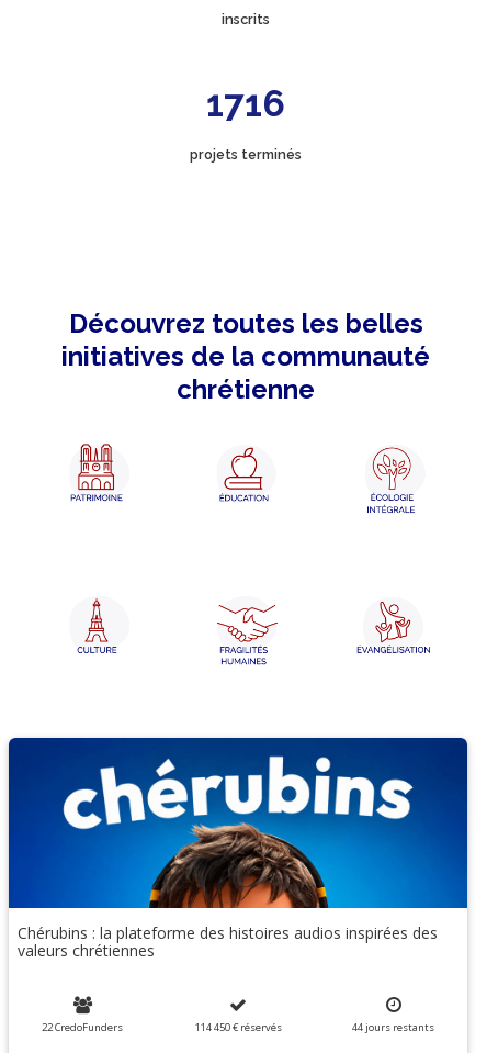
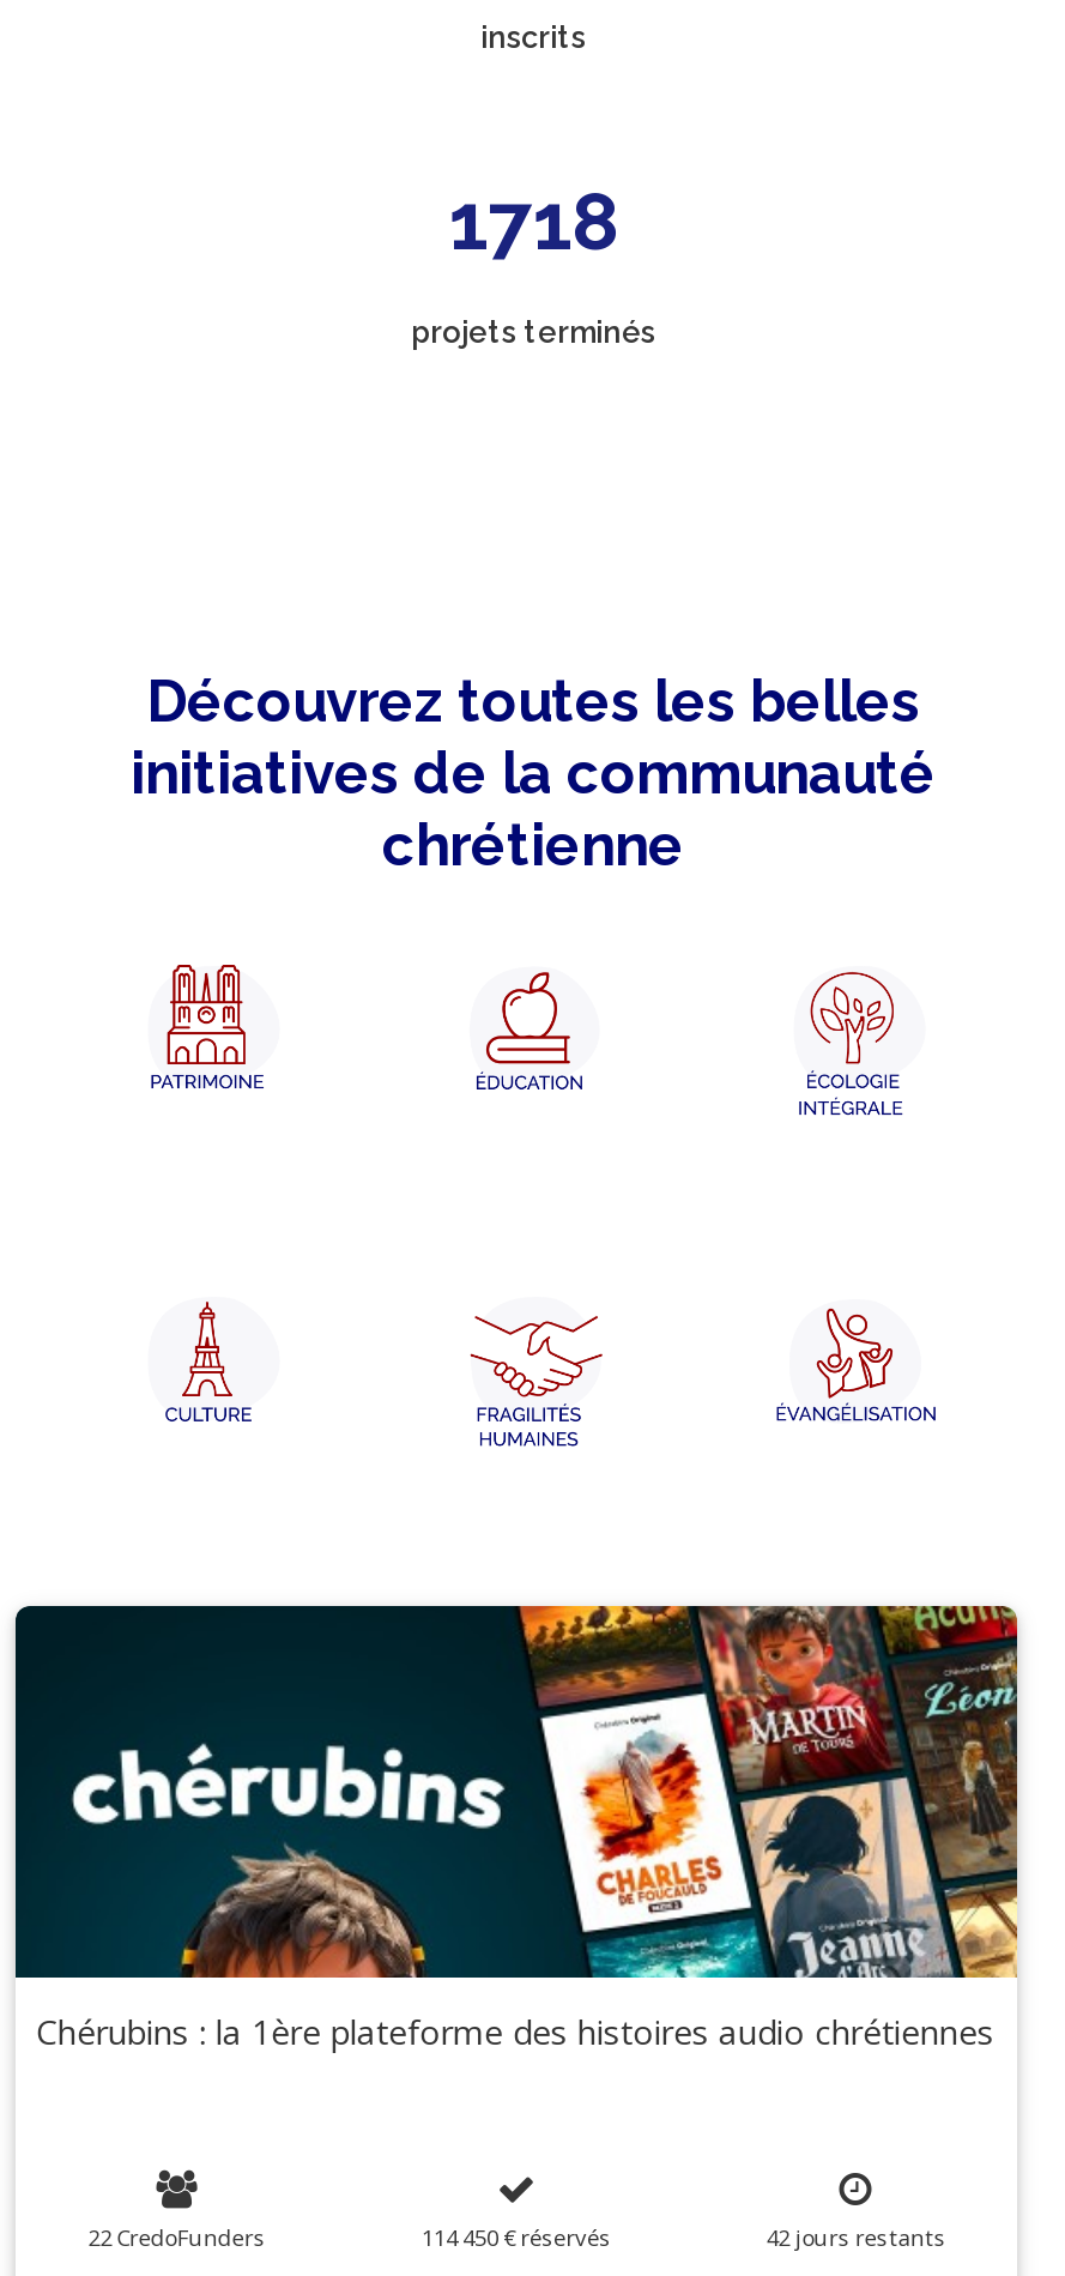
- 1716
+ 1718

- [image]
- Chérubins : la plateforme des histoires audios inspirées des
- valeurs chrétiennes
+ [image]
+ Chérubins : la 1ère plateforme des histoires audio chrétiennes

- 44 jours restants
+ 42 jours restants
